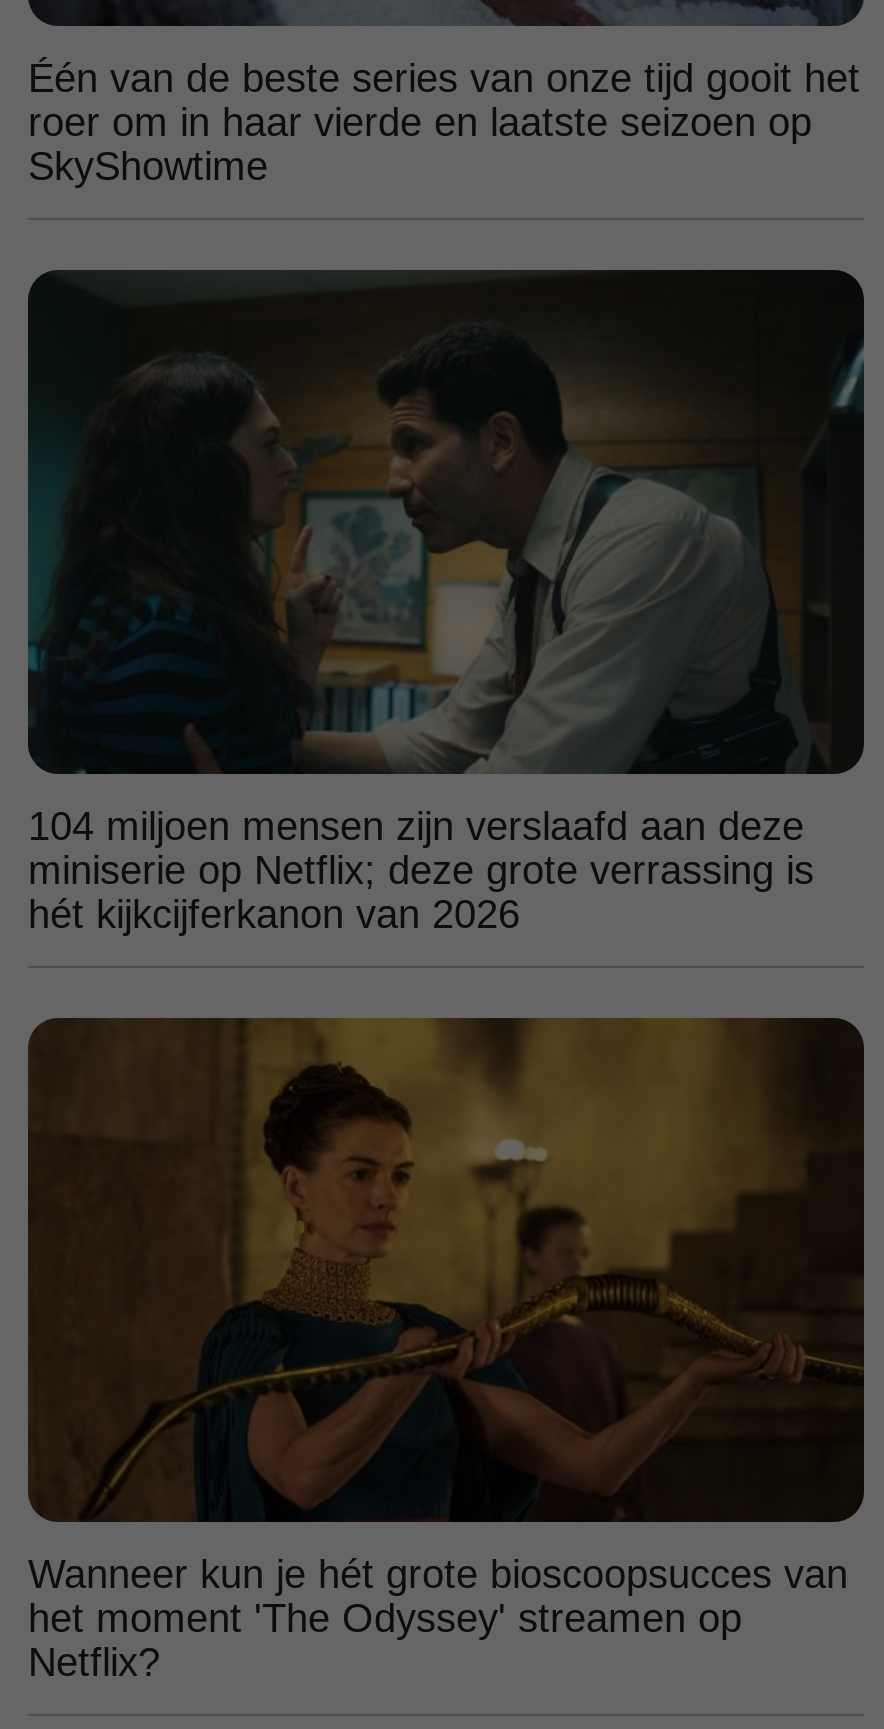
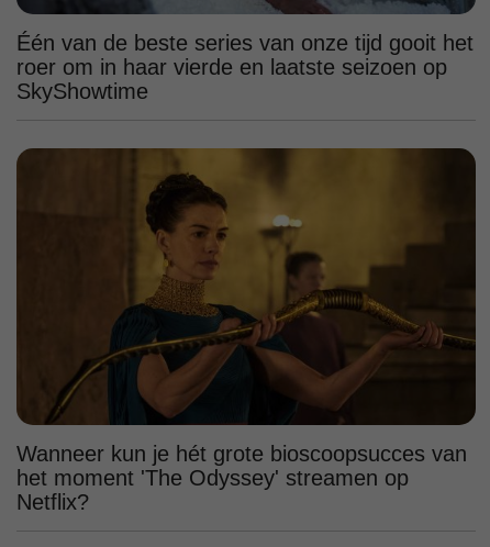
- [image]
- 104 miljoen mensen zijn verslaafd aan deze
- miniserie op Netflix; deze grote verrassing is
- hét kijkcijferkanon van 2026
